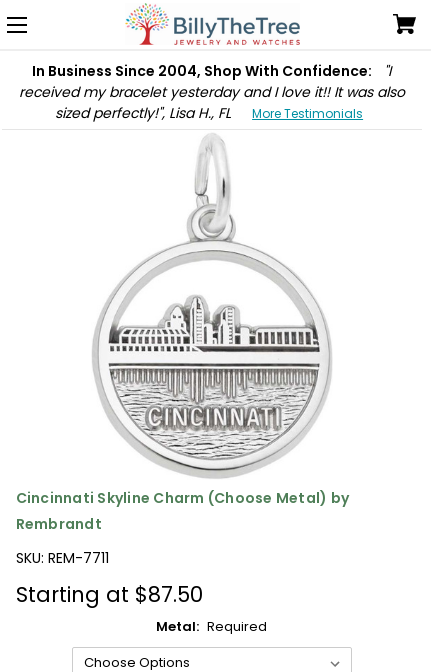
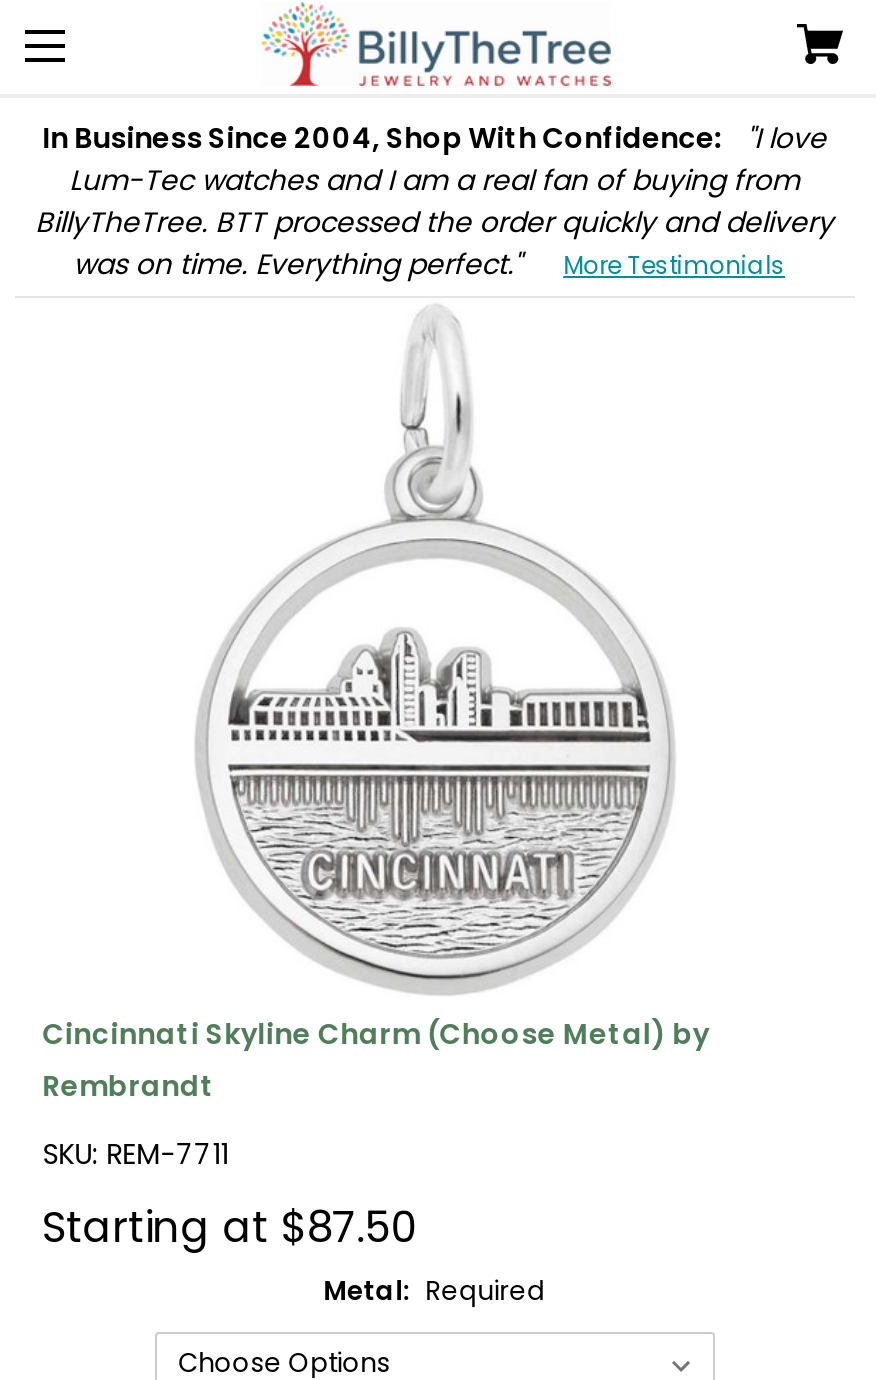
- In Business Since 2004, Shop With Confidence: "I
- received my bracelet yesterday and I love it!! It was also
- sized perfectly!", Lisa H., FL
+ In Business Since 2004, Shop With Confidence: "I love
+ Lum-Tec watches and I am a real fan of buying from
+ BillyTheTree. BTT processed the order quickly and delivery
+ was on time. Everything perfect."
